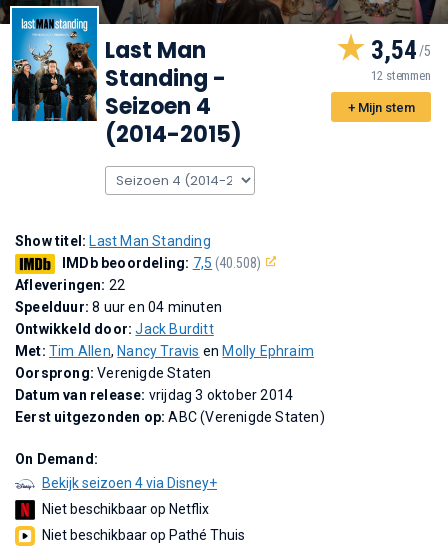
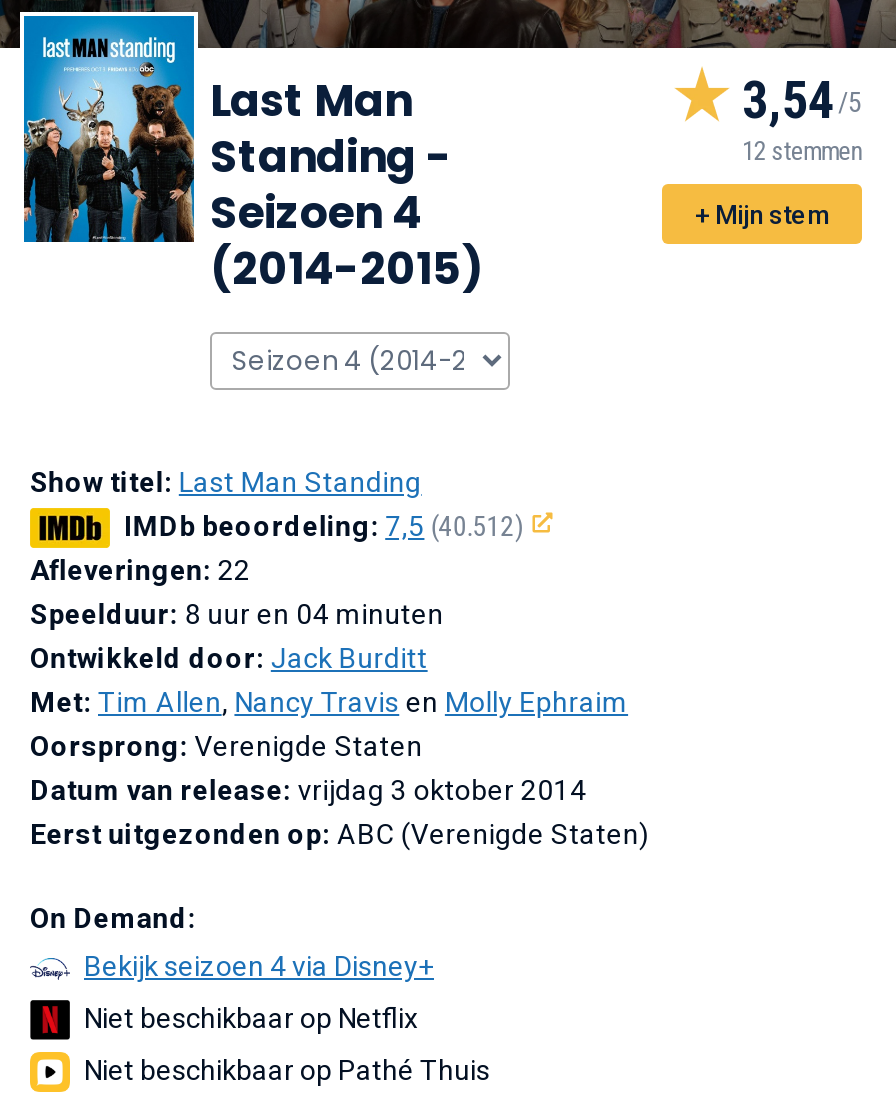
- IMDb beoordeling: 7,5 (40.508)
+ IMDb beoordeling: 7,5 (40.512)
